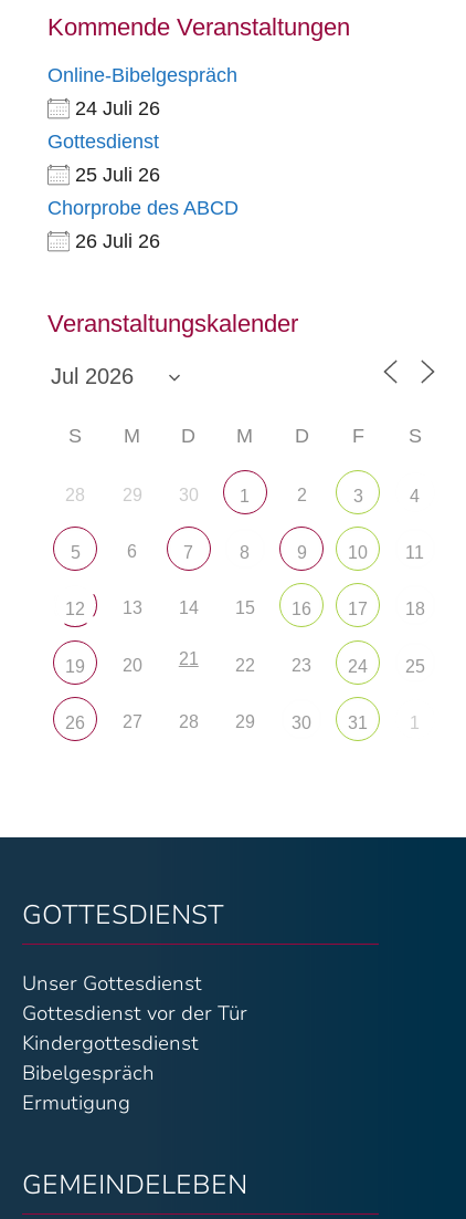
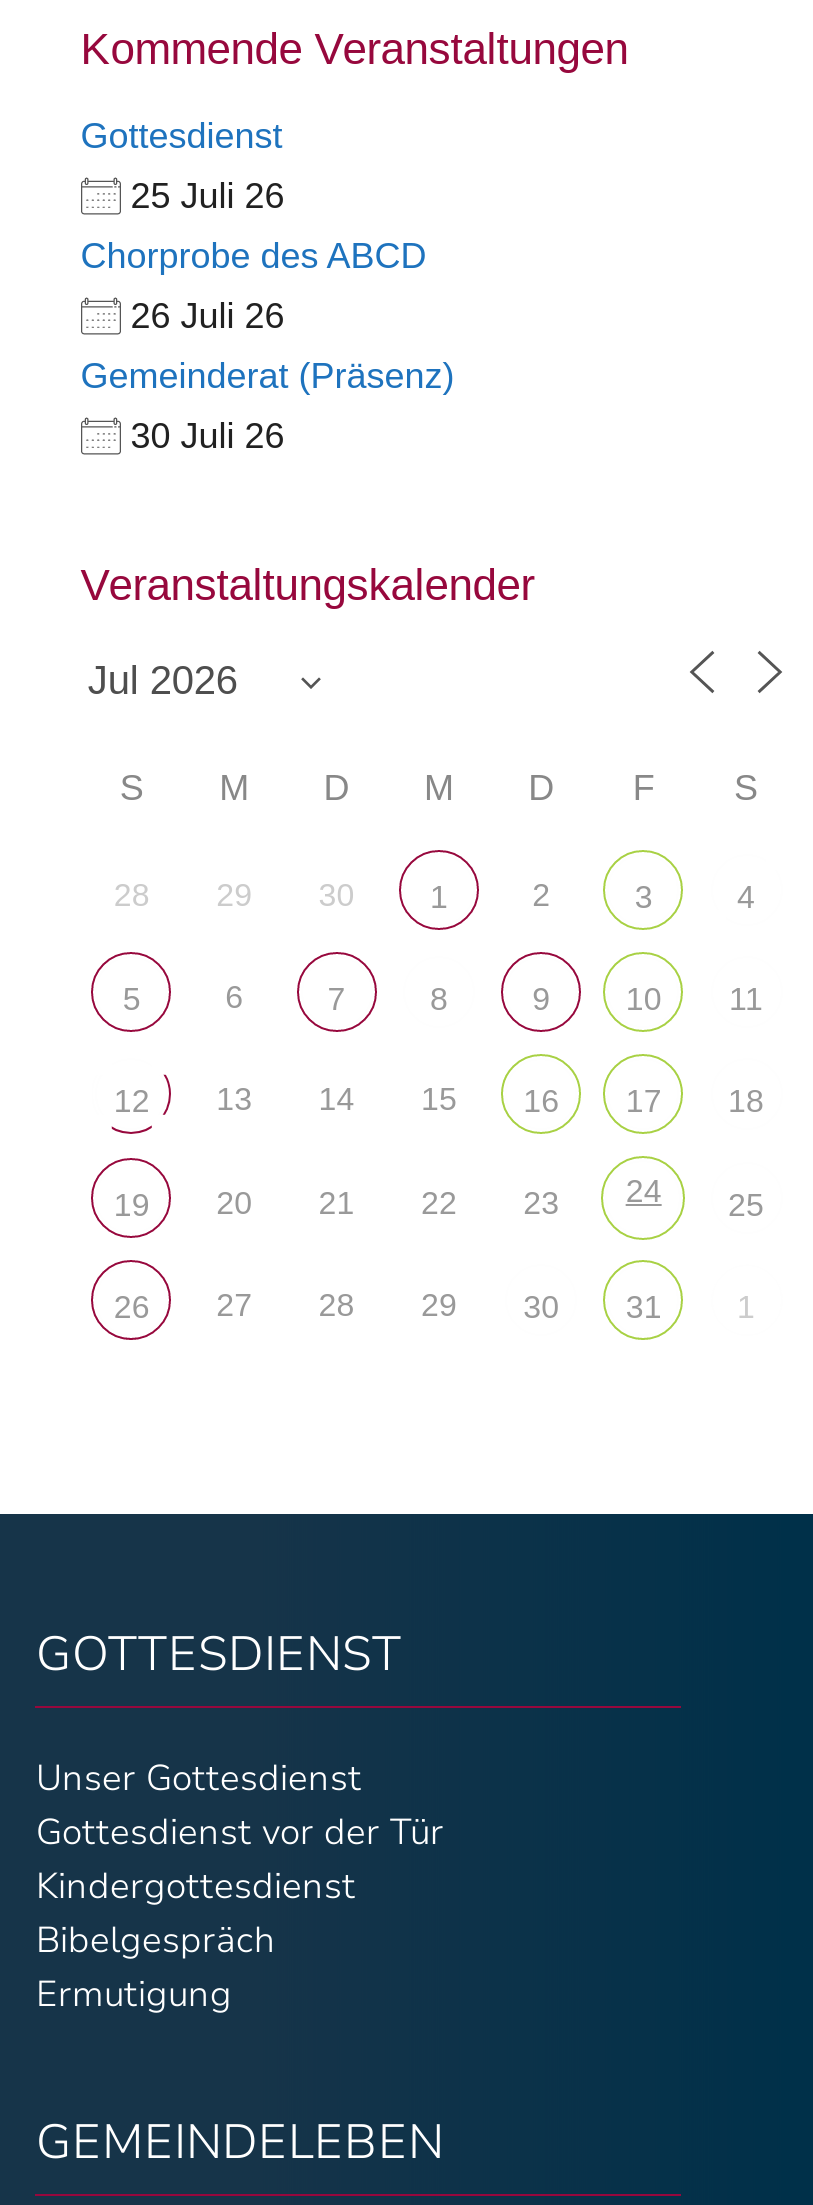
- Online-Bibelgespräch
- 24 Juli 26

moved up: Gottesdienst | 25 Juli 26 | Chorprobe des ABCD | 26 Juli 26

+ Gemeinderat (Präsenz)
+ 30 Juli 26
